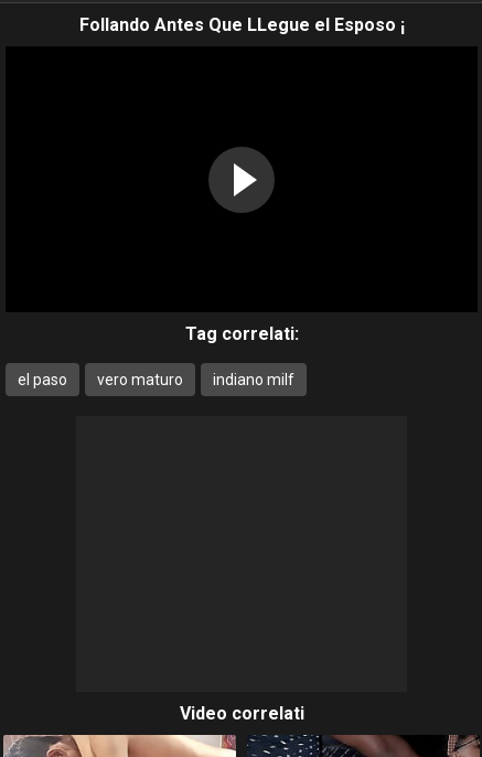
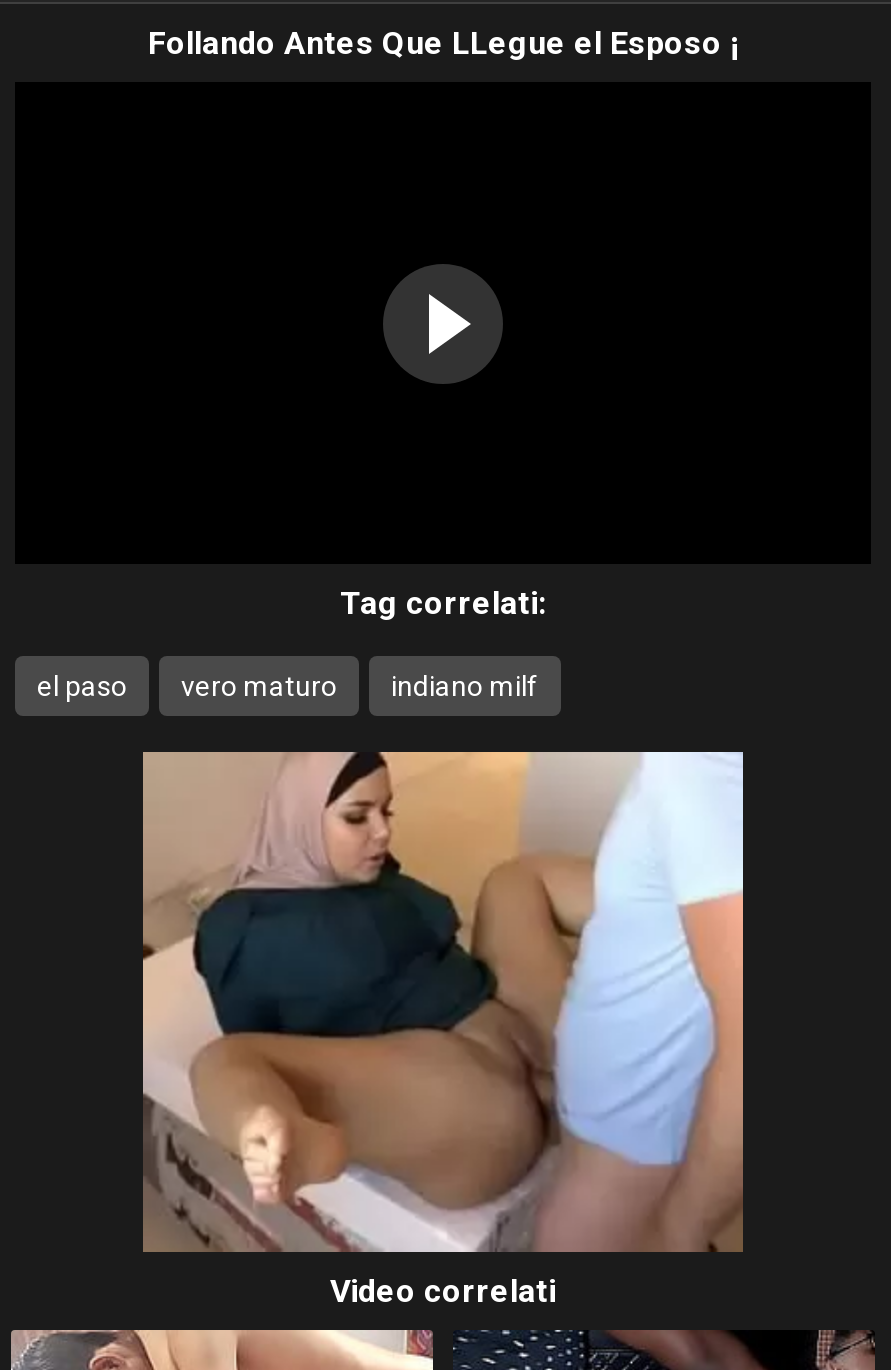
+ [image]
